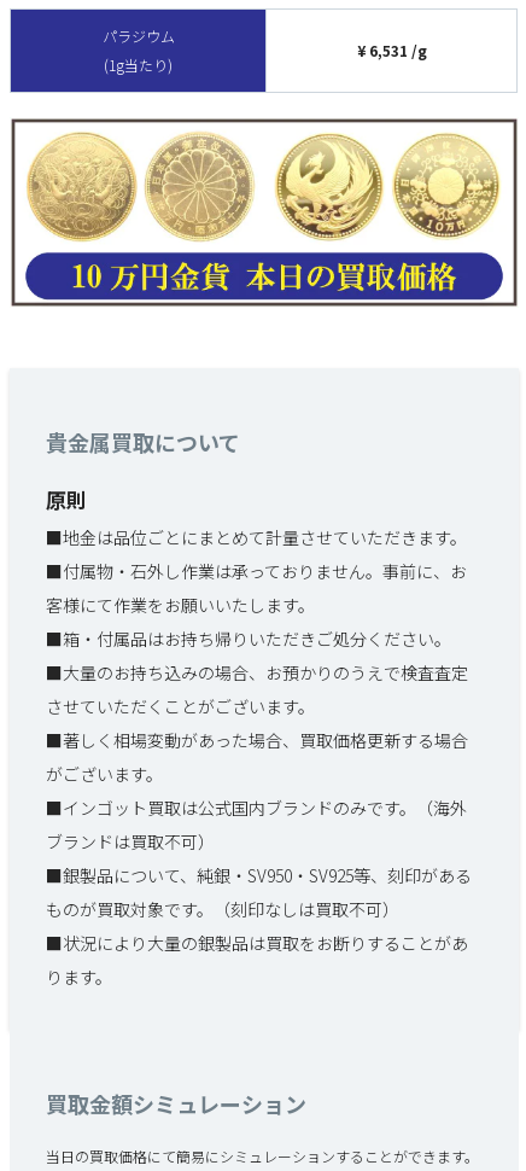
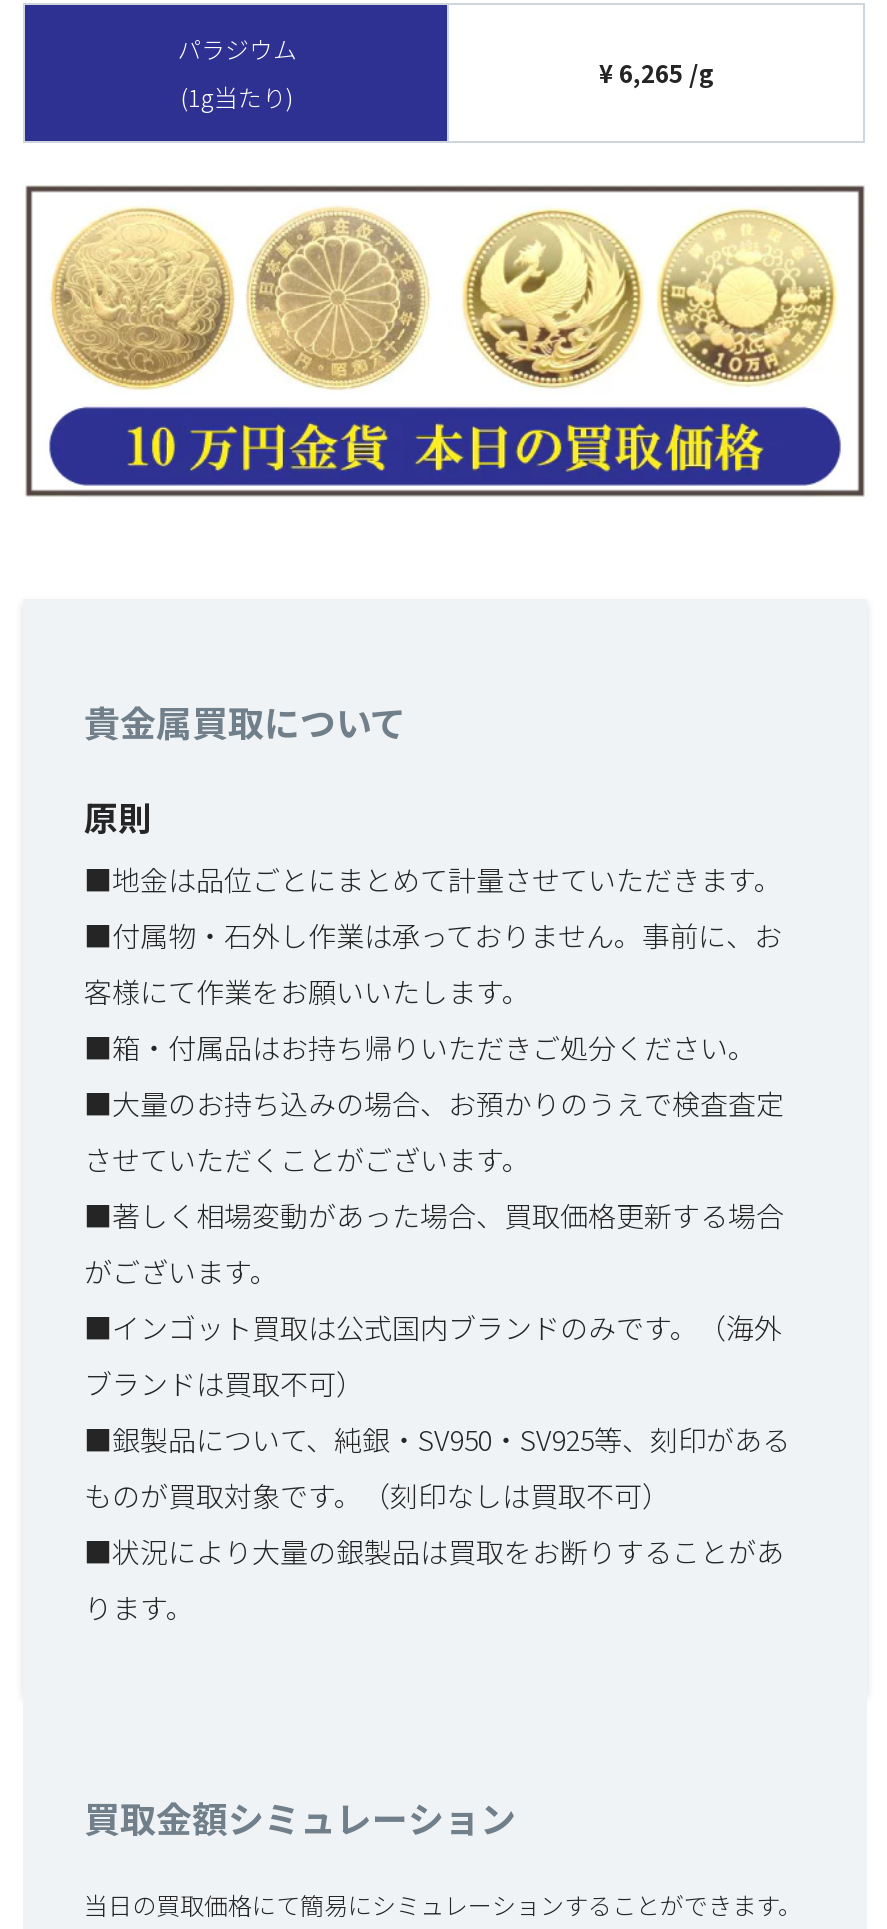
- 6,531
+ 6,265
